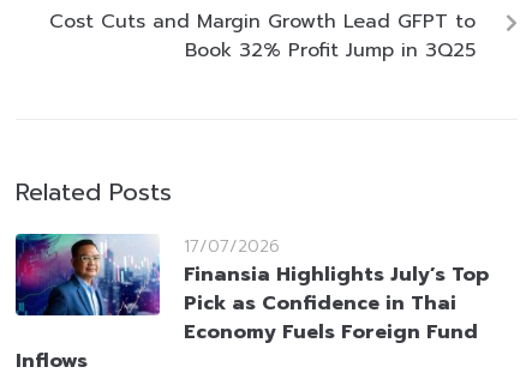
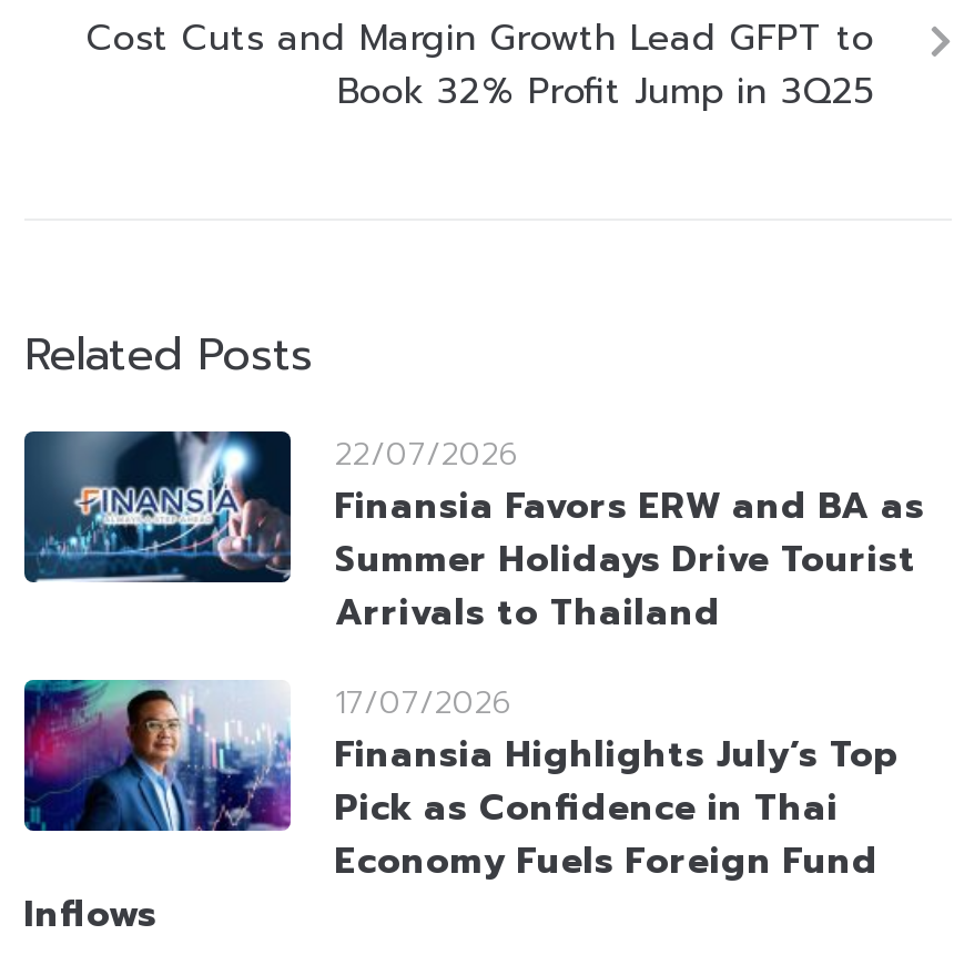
+ [image]
+ 22/07/2026
+ Finansia Favors ERW and BA as
+ Summer Holidays Drive Tourist
+ Arrivals to Thailand
